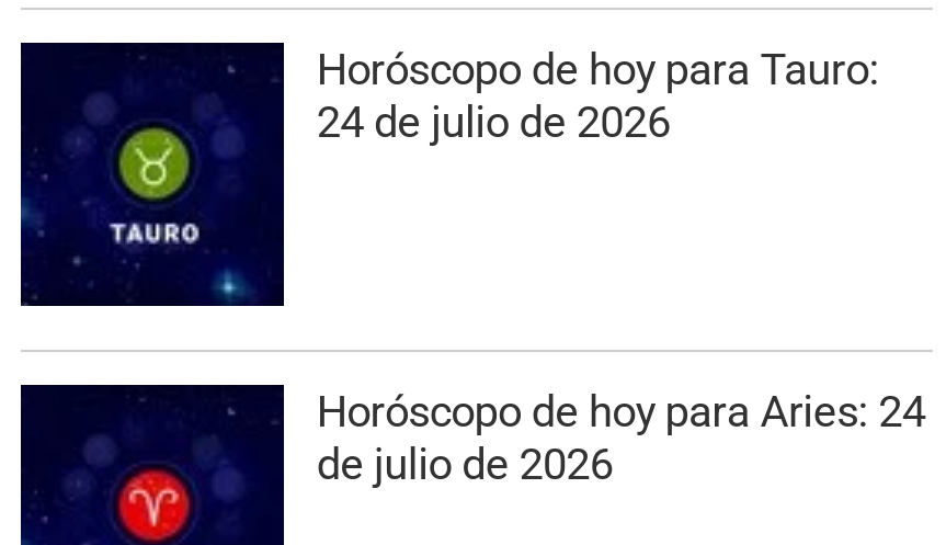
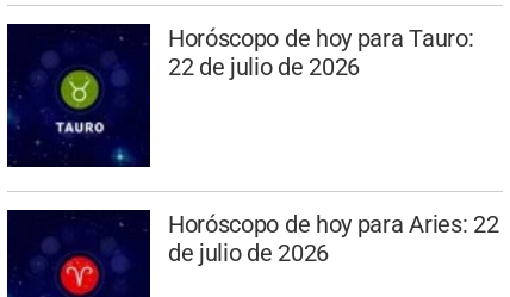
- 24 de julio de 2026
+ 22 de julio de 2026

- Horóscopo de hoy para Aries: 24
+ Horóscopo de hoy para Aries: 22
